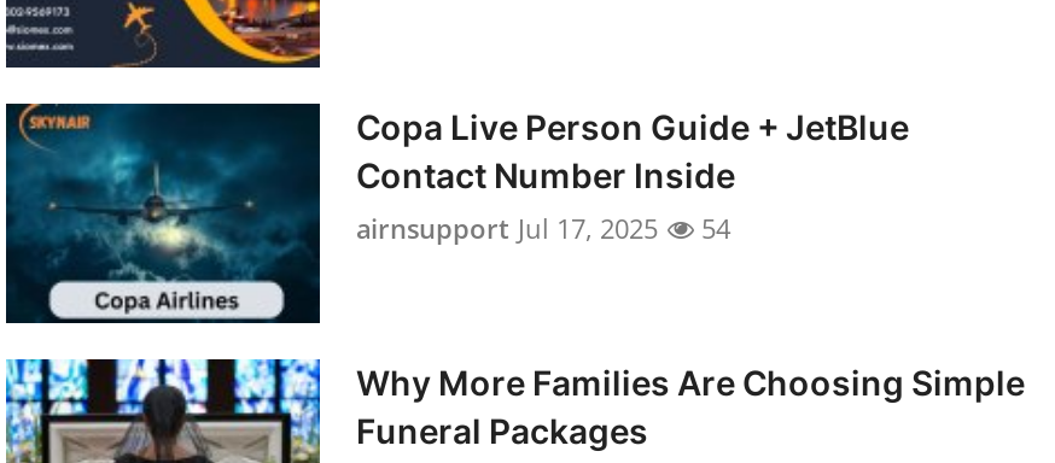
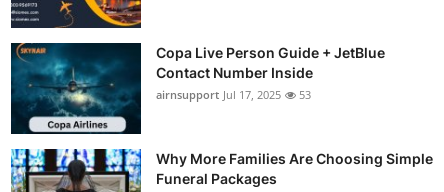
- airnsupport Jul 17, 2025 54
+ airnsupport Jul 17, 2025 53
